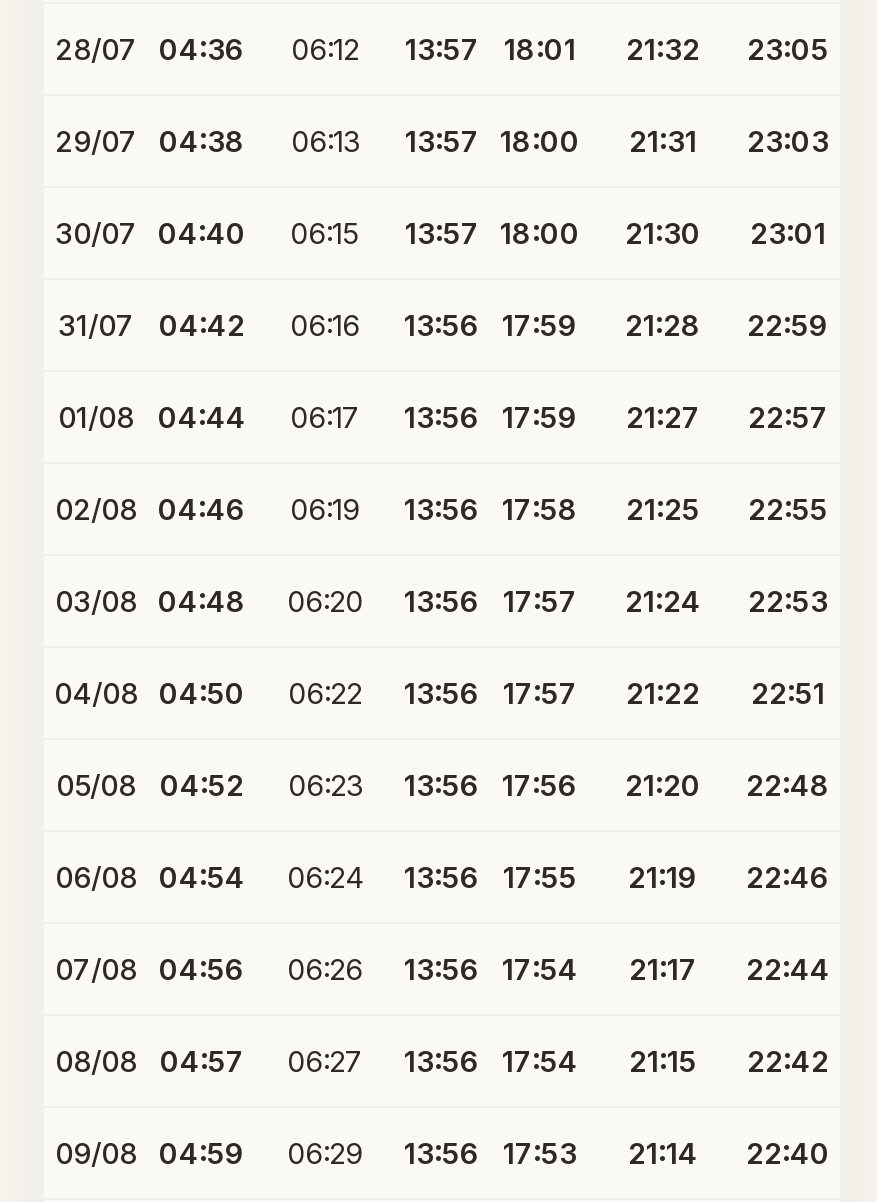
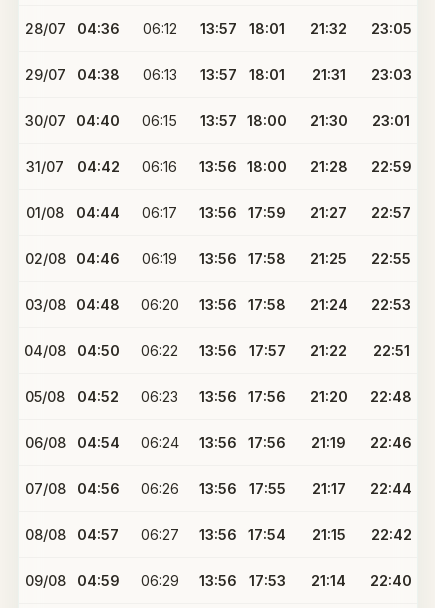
- 29/07 04:38 06:13 13:57 18:00 21:31 23:03
+ 29/07 04:38 06:13 13:57 18:01 21:31 23:03

- 13:56
- 17:59
+ 13:56 18:00

- 03/08 04:48 06:20 13:56 17:57 21:24 22:53
+ 03/08 04:48 06:20 13:56 17:58 21:24 22:53

- 06/08 04:54 06:24 13:56 17:55 21:19 22:46
+ 06/08 04:54 06:24 13:56 17:56 21:19 22:46

- 07/08 04:56 06:26 13:56 17:54 21:17 22:44
+ 07/08 04:56 06:26 13:56 17:55 21:17 22:44
